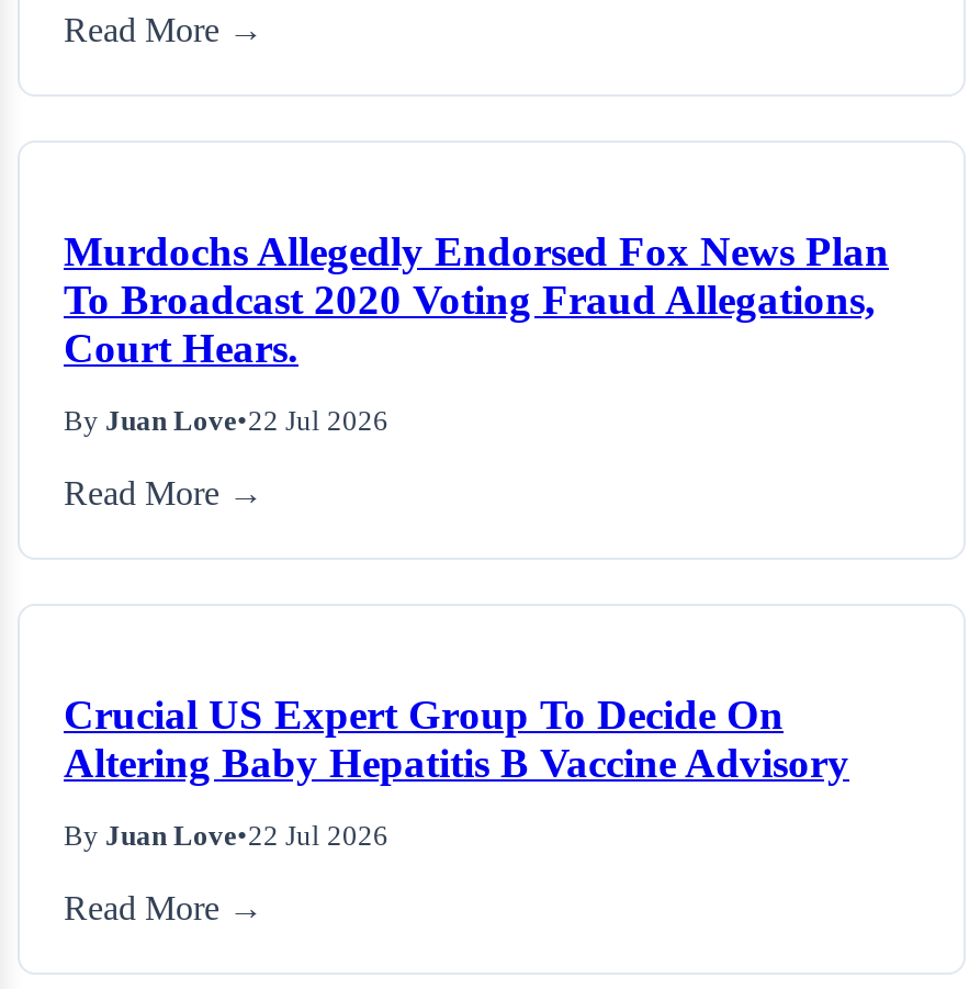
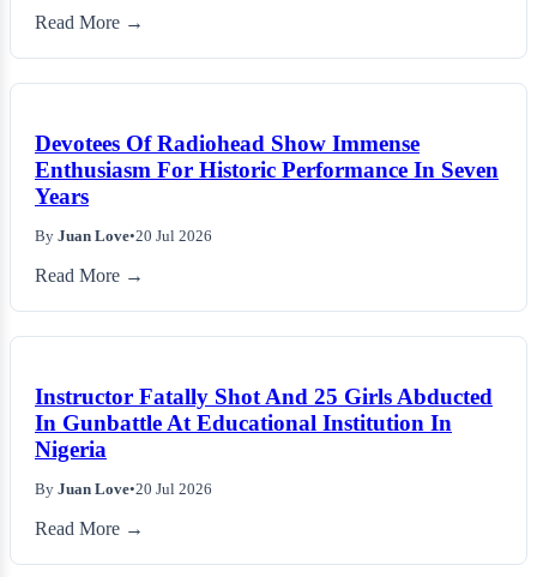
- Murdochs Allegedly Endorsed Fox News Plan
- To Broadcast 2020 Voting Fraud Allegations,
- Court Hears.
+ Devotees Of Radiohead Show Immense
+ Enthusiasm For Historic Performance In Seven
+ Years

- By Juan Love•22 Jul 2026
+ By Juan Love•20 Jul 2026

- Crucial US Expert Group To Decide On
- Altering Baby Hepatitis B Vaccine Advisory
+ Instructor Fatally Shot And 25 Girls Abducted
+ In Gunbattle At Educational Institution In
+ Nigeria

- By Juan Love•22 Jul 2026
+ By Juan Love•20 Jul 2026
